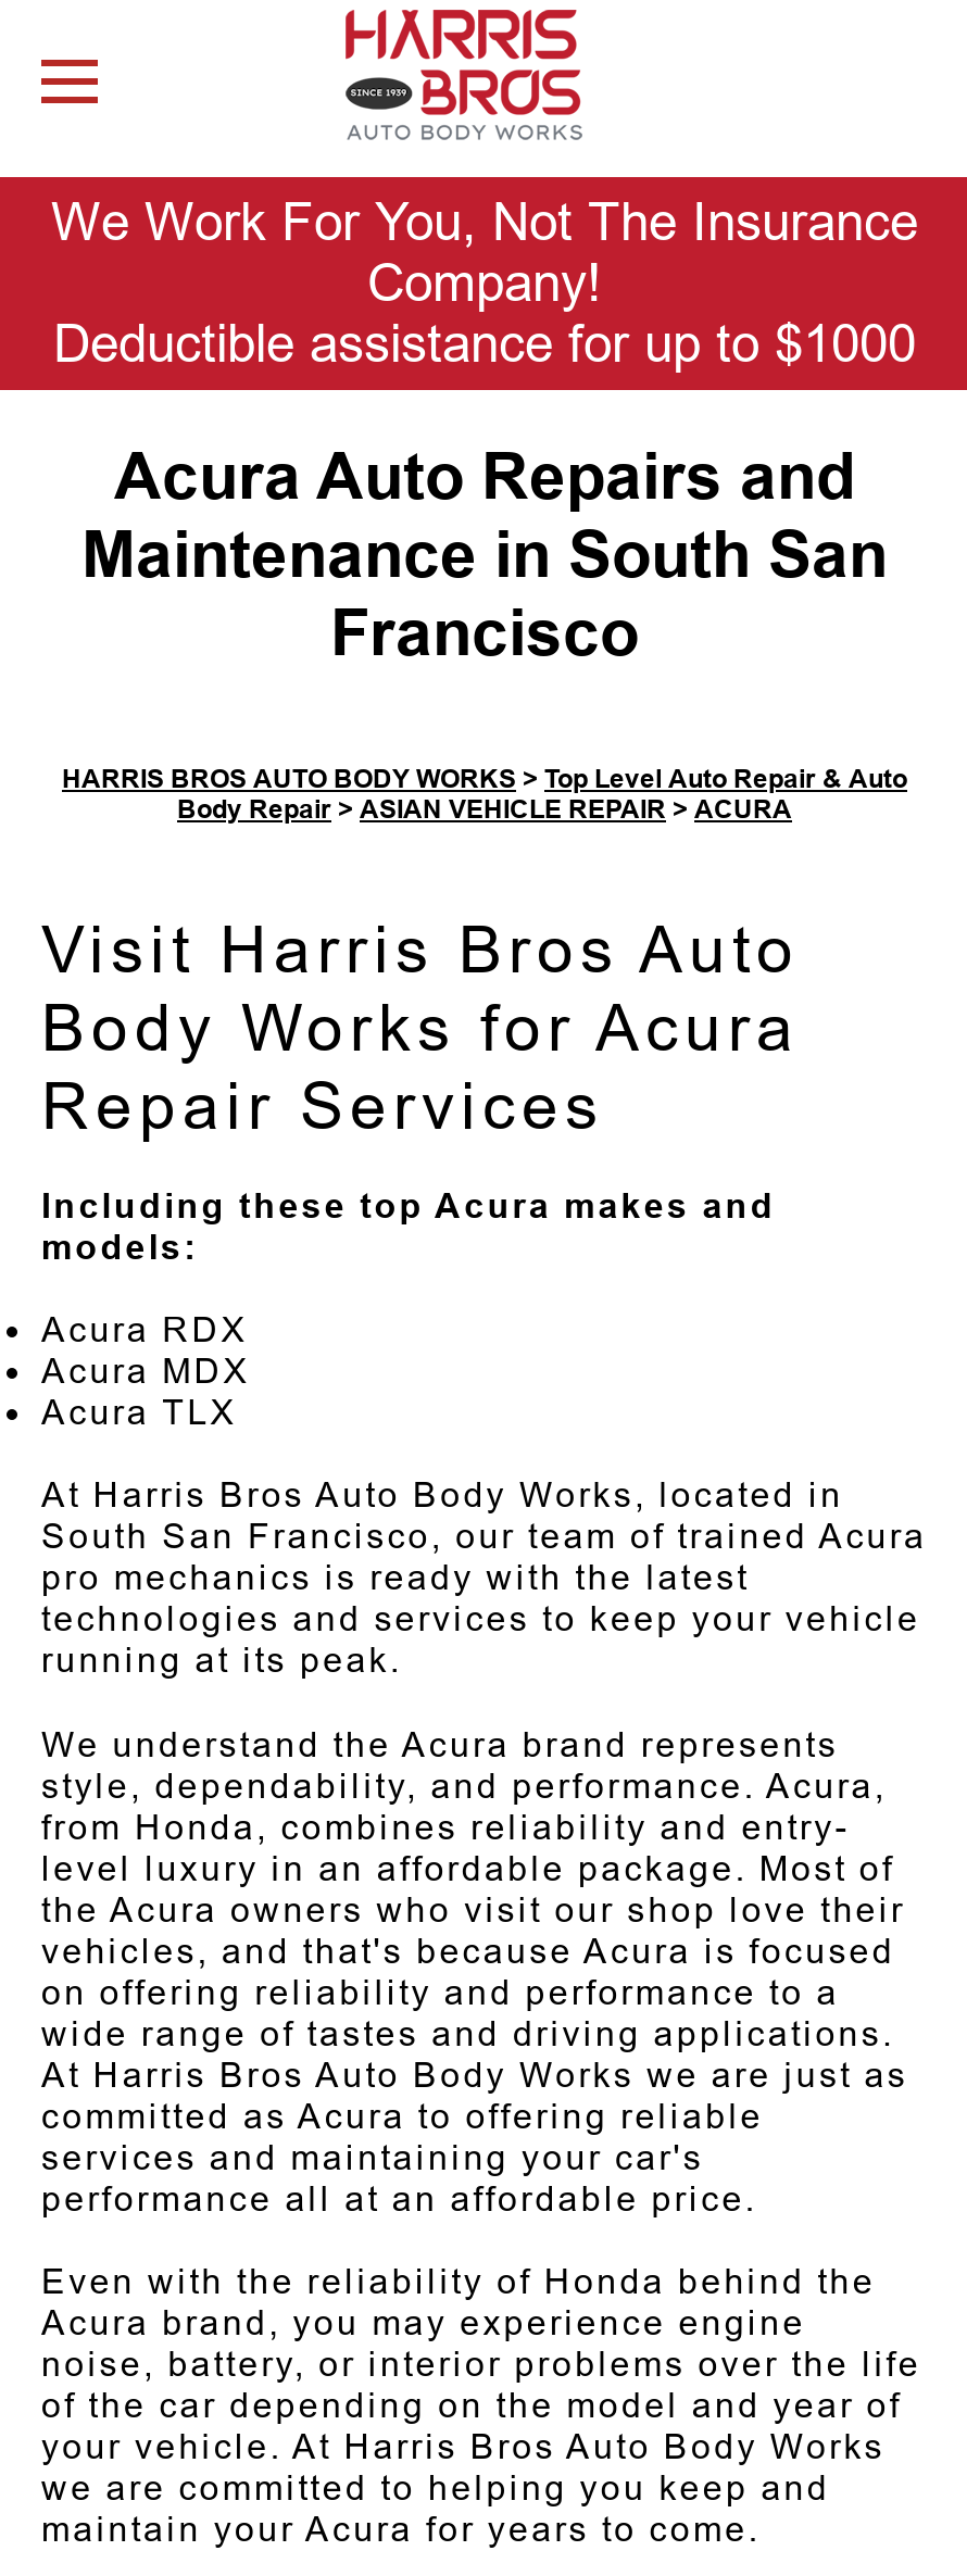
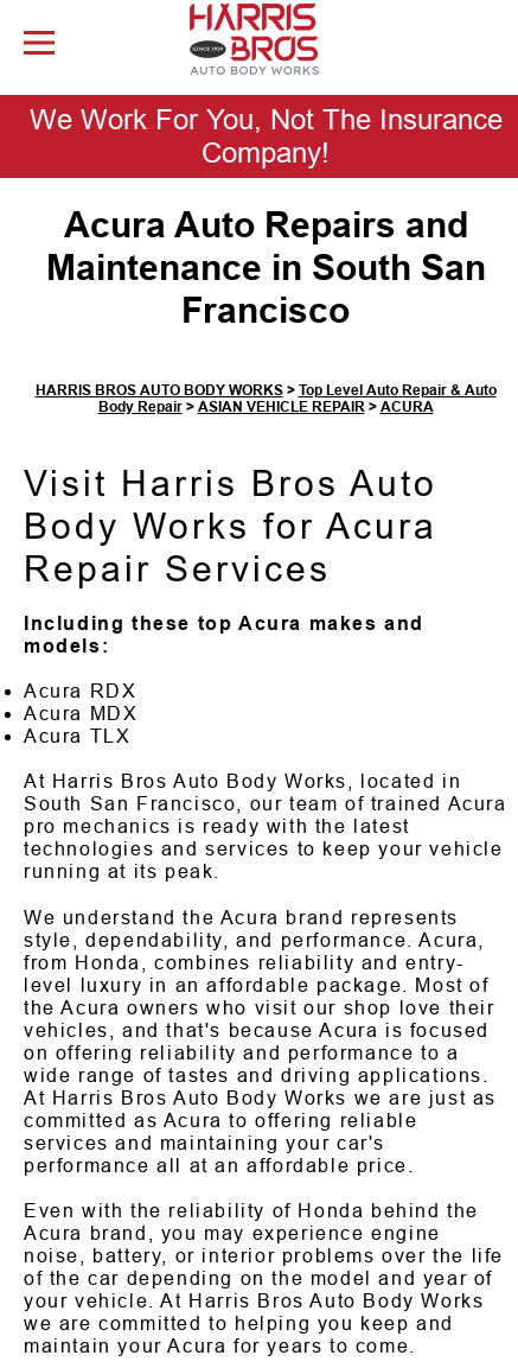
- Deductible assistance for up to $1000
